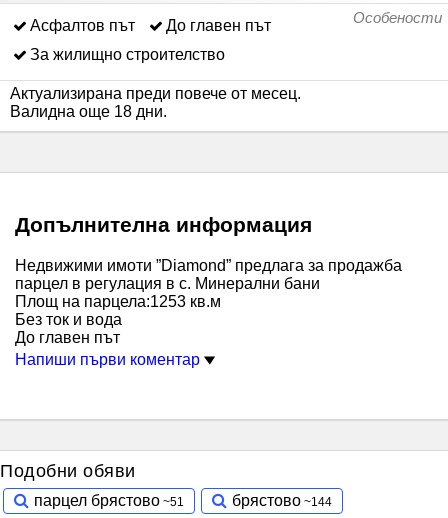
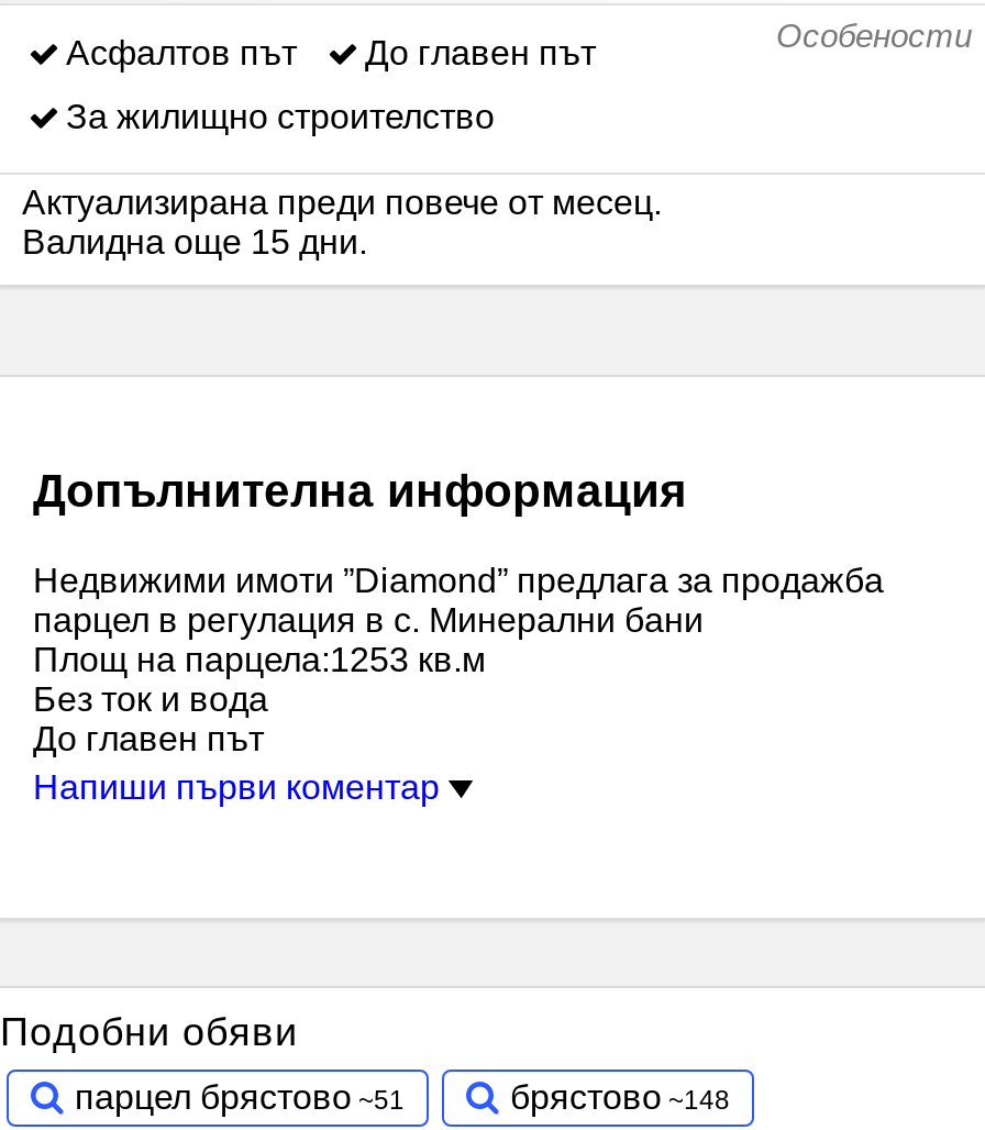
- Валидна още 18 дни.
+ Валидна още 15 дни.
